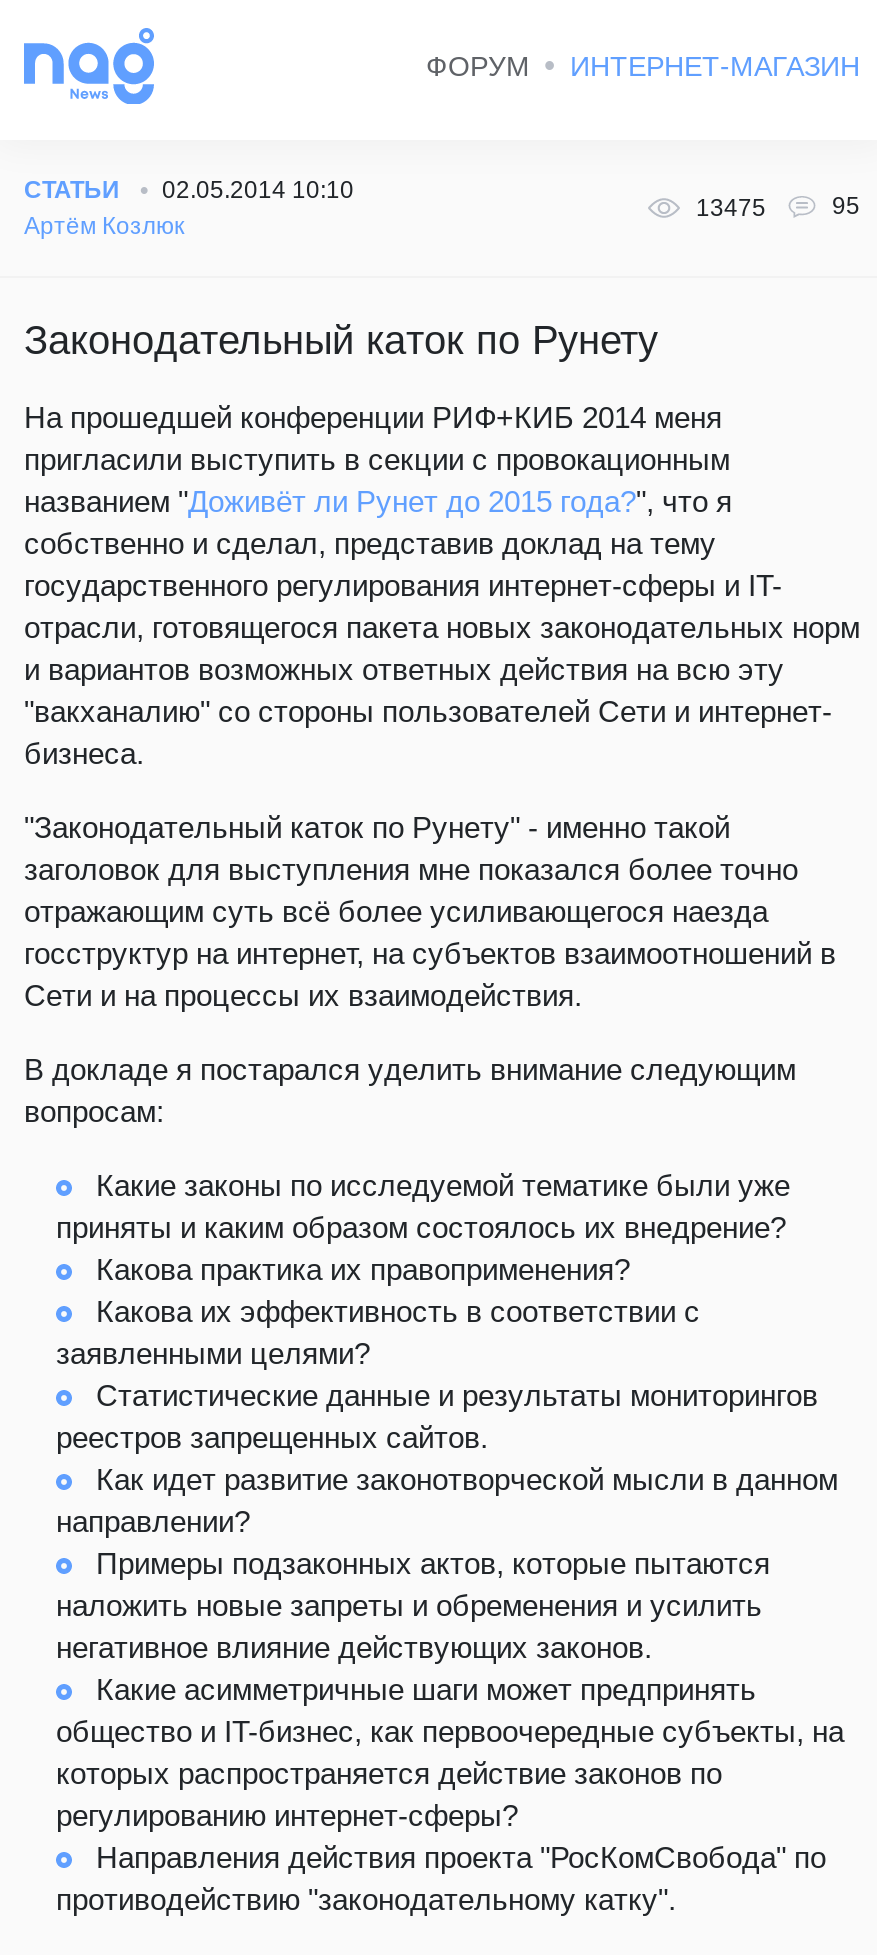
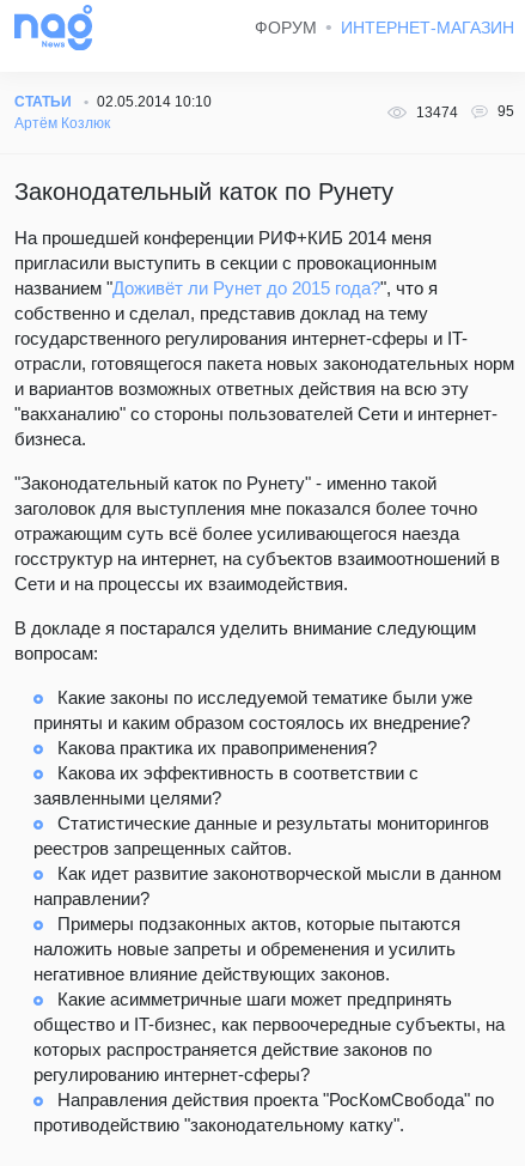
- 13475
+ 13474
